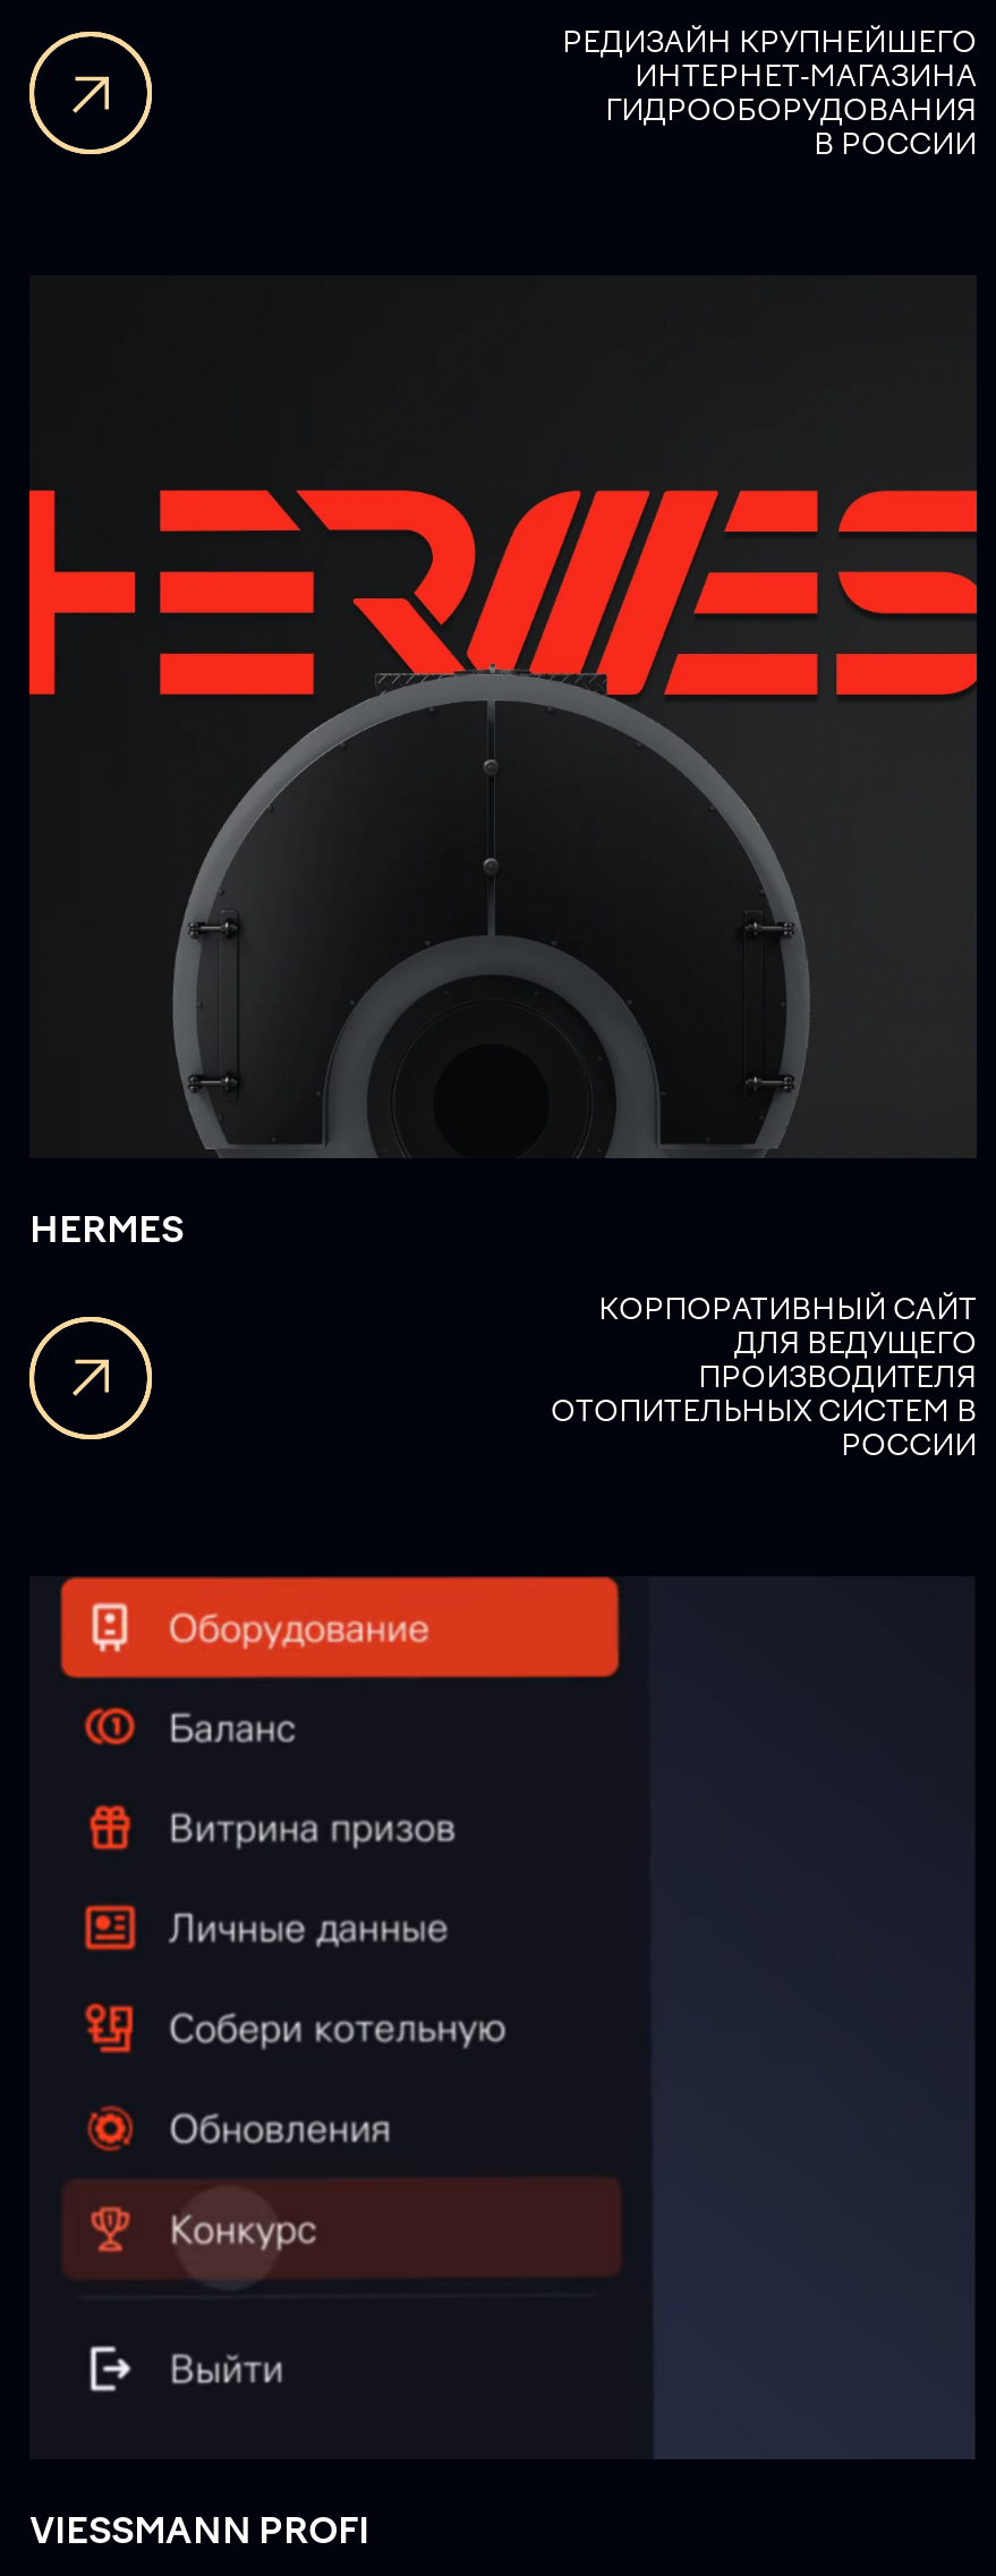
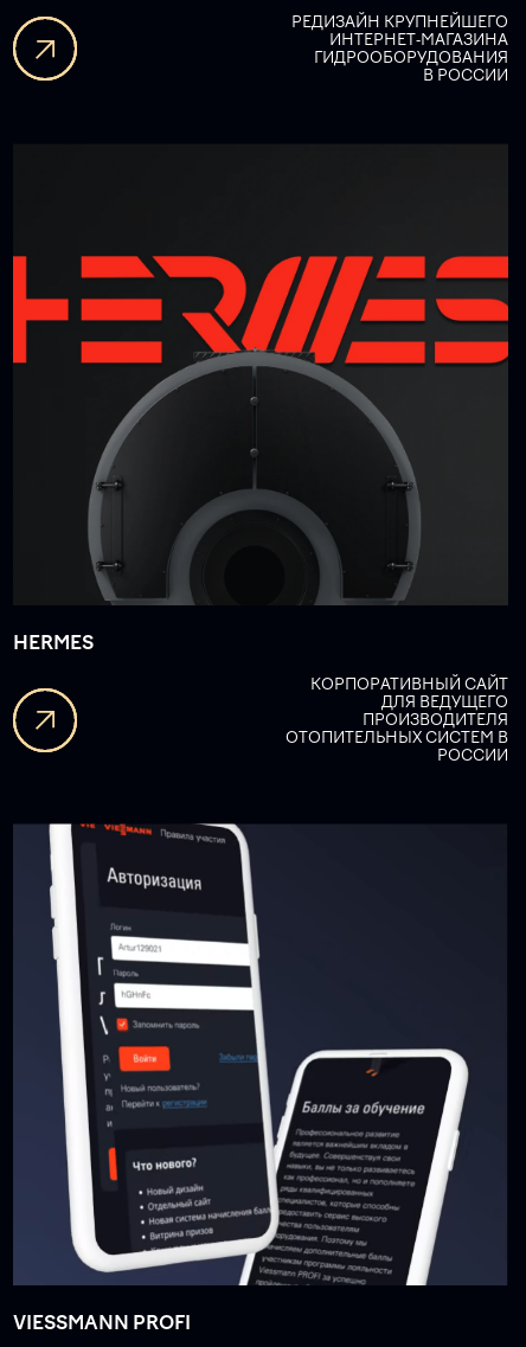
- [image]
+ [image]
